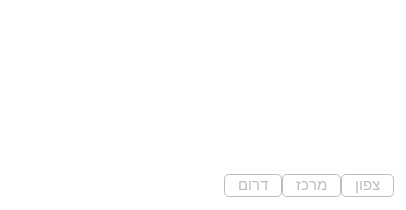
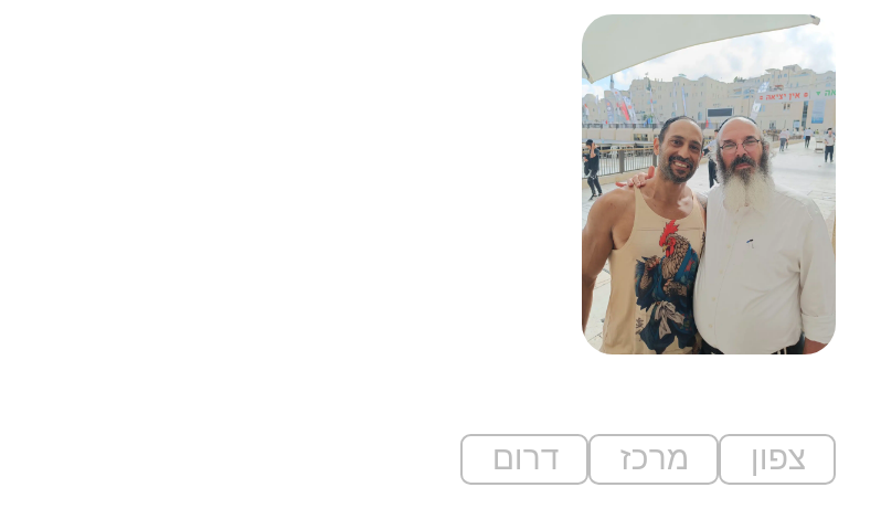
+ [image]
